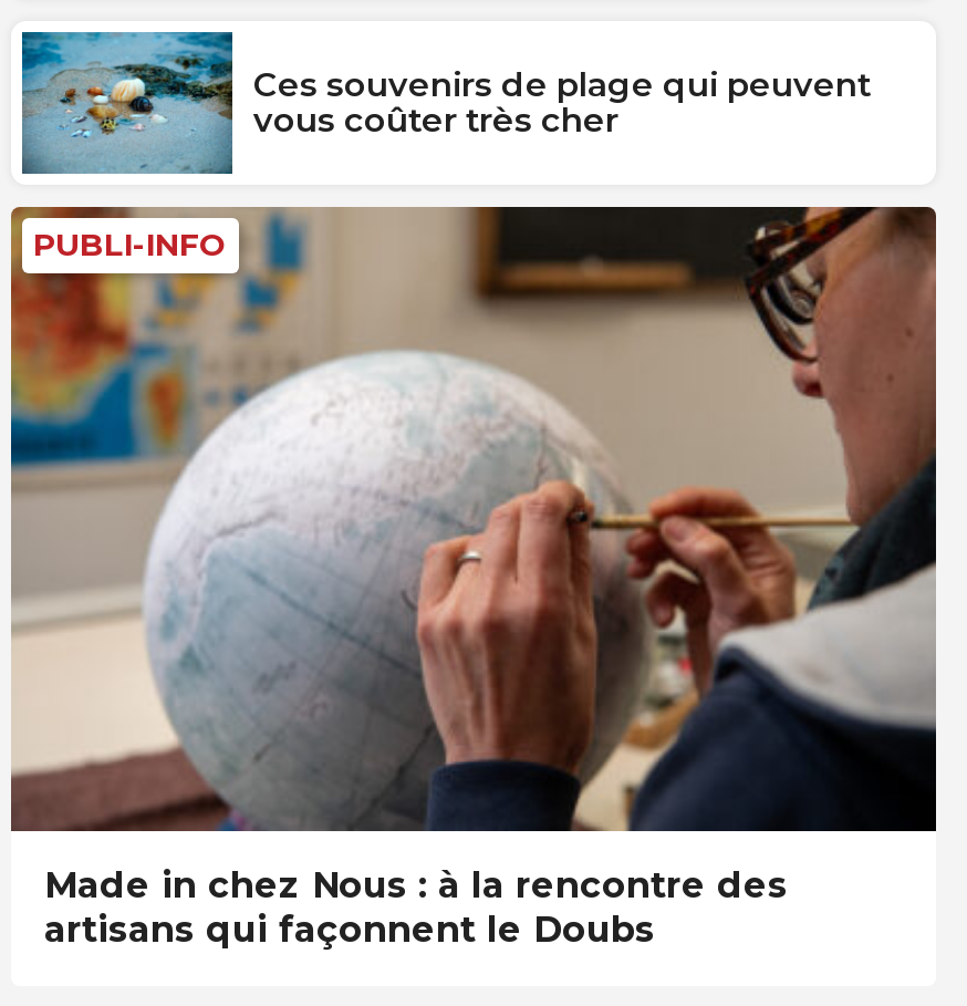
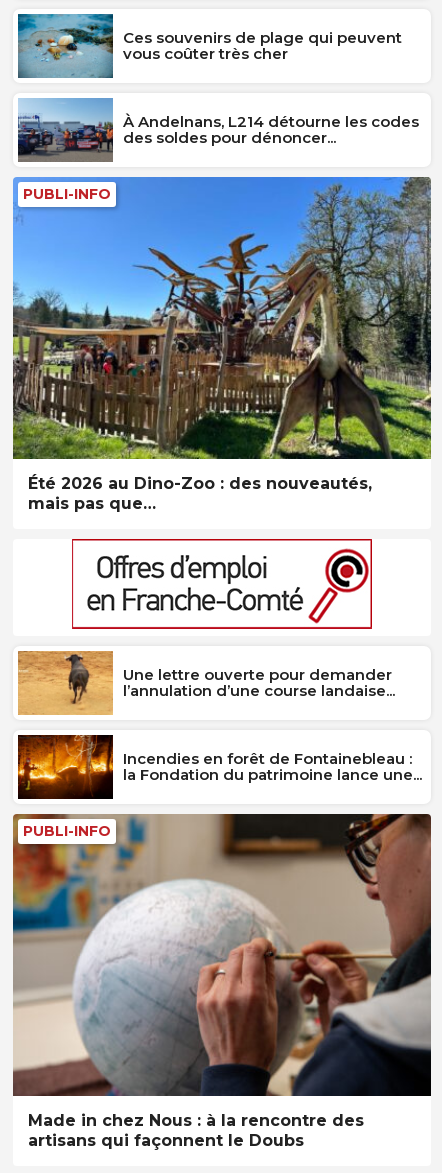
+ [image]
+ Été 2026 au Dino-Zoo : des nouveautés,
+ mais pas que…

+ [image]
+ À Andelnans, L214 détourne les codes
+ des soldes pour dénoncer...
+ PUBLI-INFO

+ [image]
+ Incendies en forêt de Fontainebleau :
+ la Fondation du patrimoine lance une...

+ [image]

+ [image]
+ Une lettre ouverte pour demander
+ l’annulation d’une course landaise...
